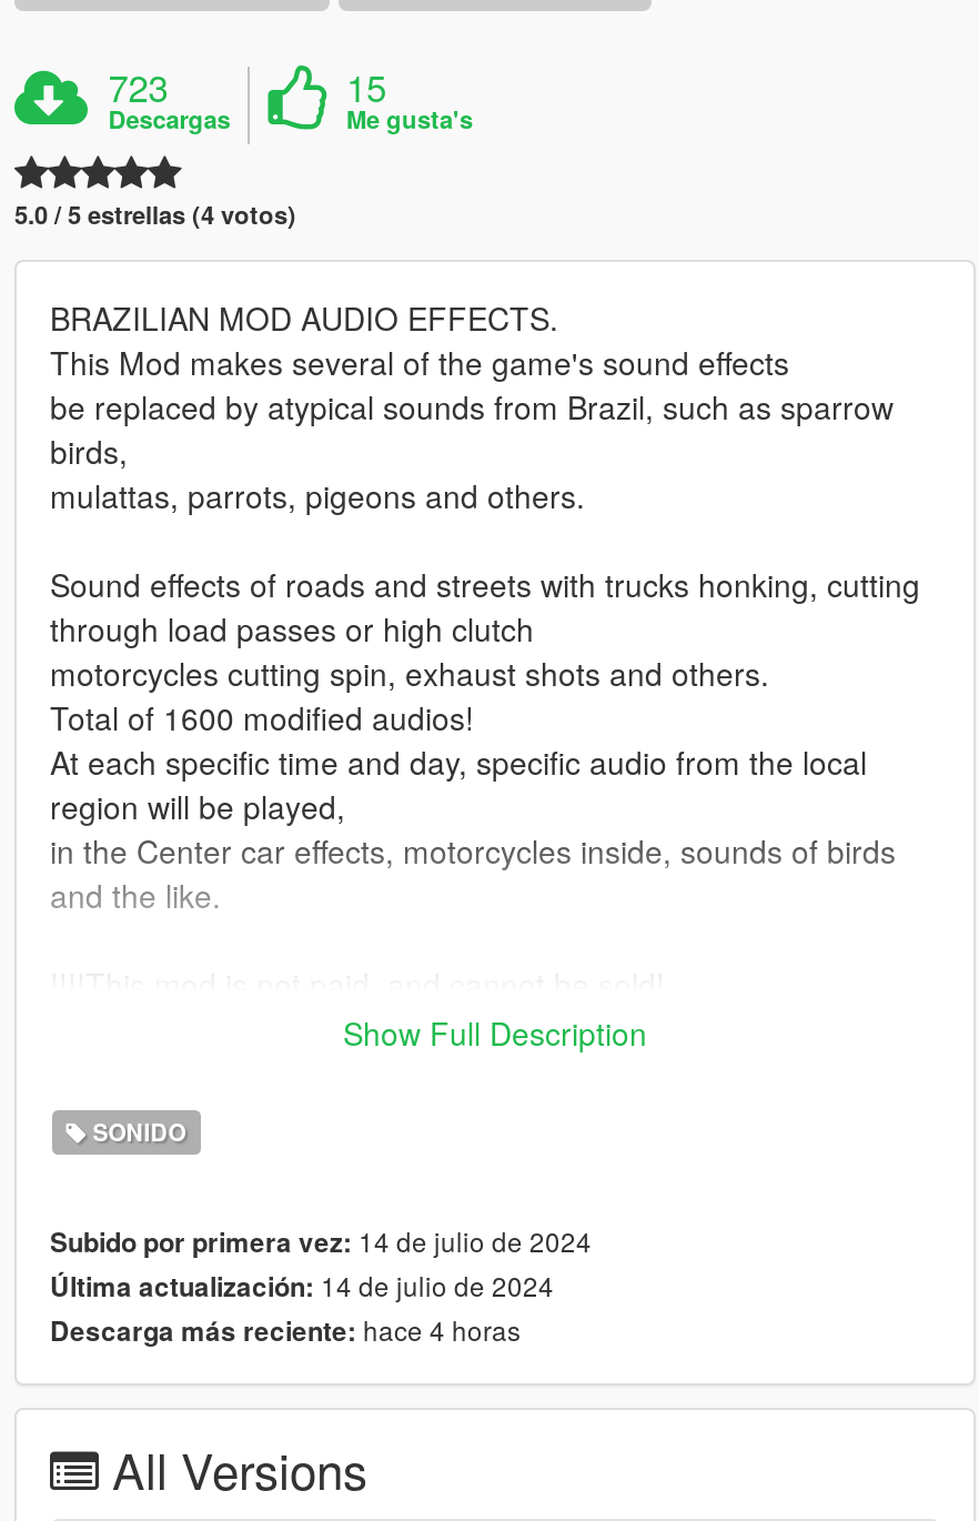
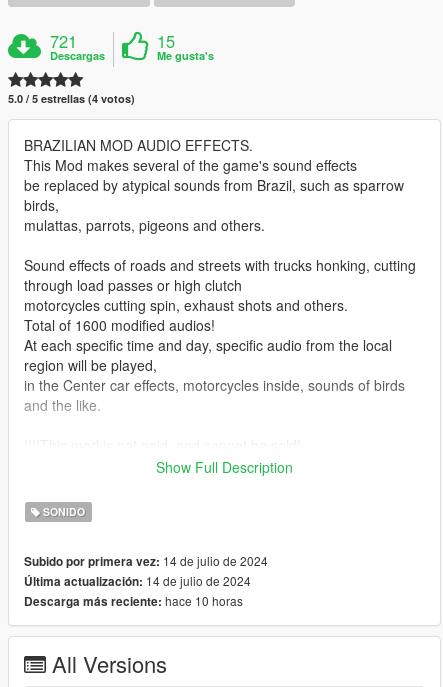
- 723
+ 721

- Descarga más reciente: hace 4 horas
+ Descarga más reciente: hace 10 horas
